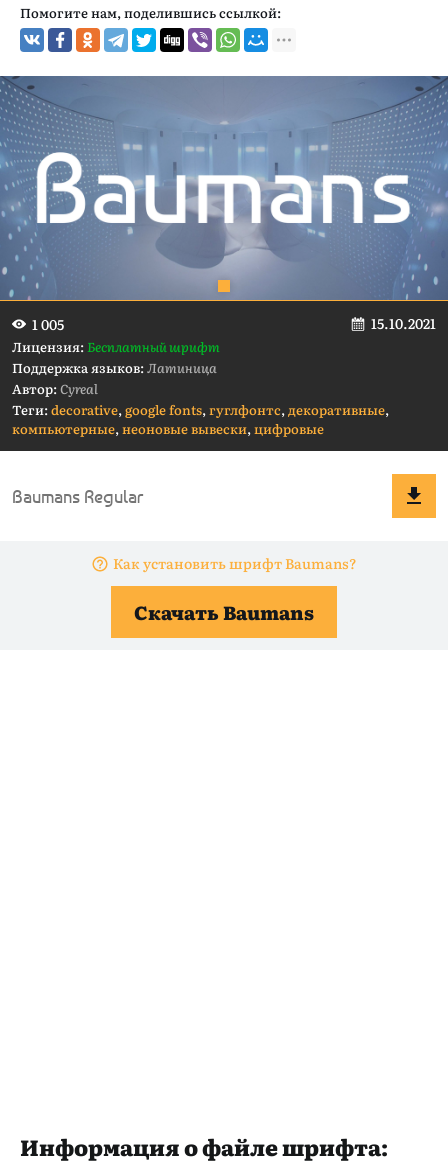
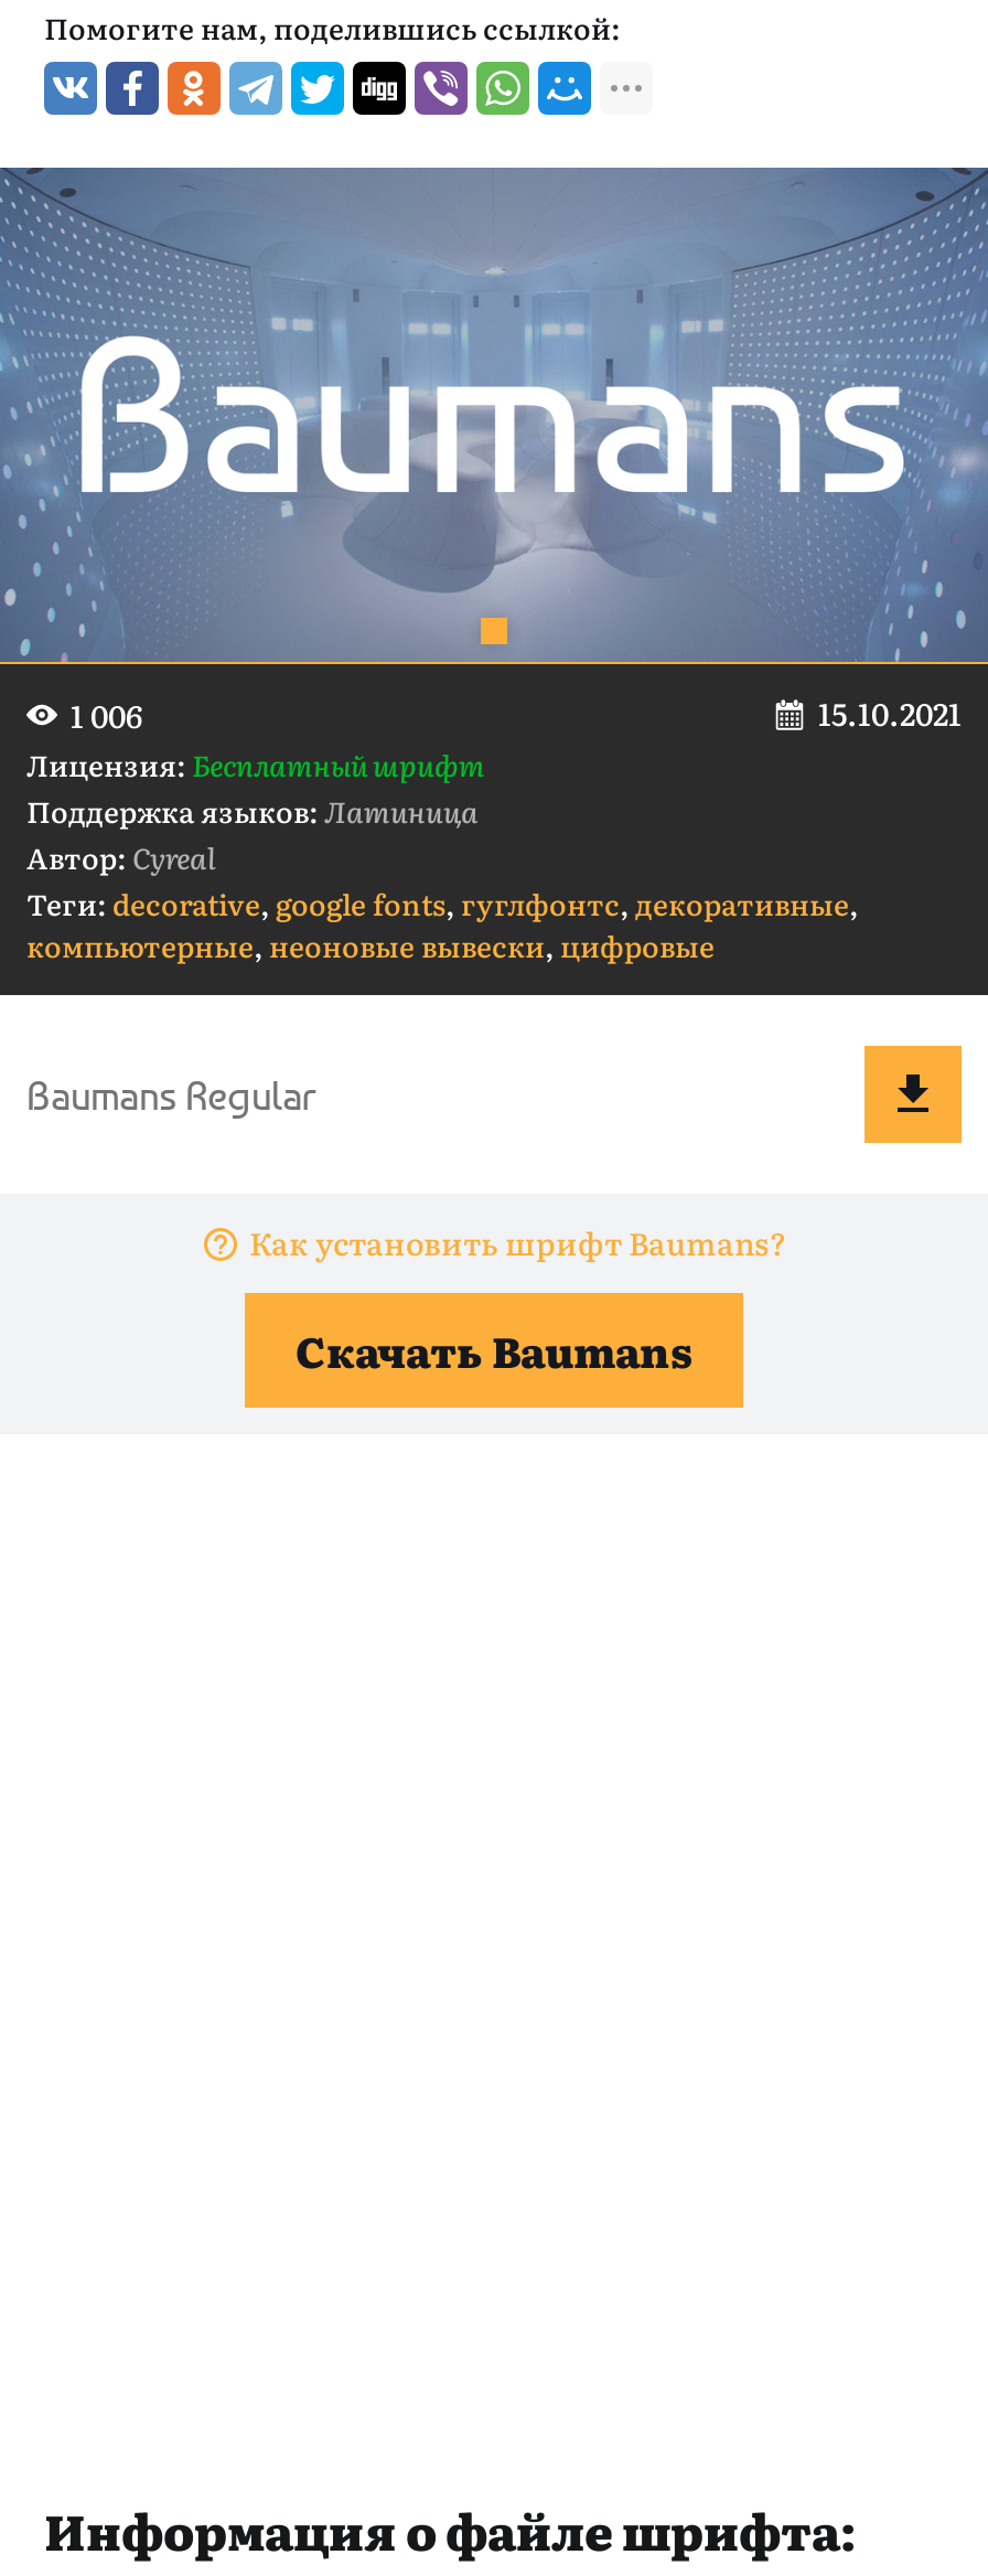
- 1 005
+ 1 006
